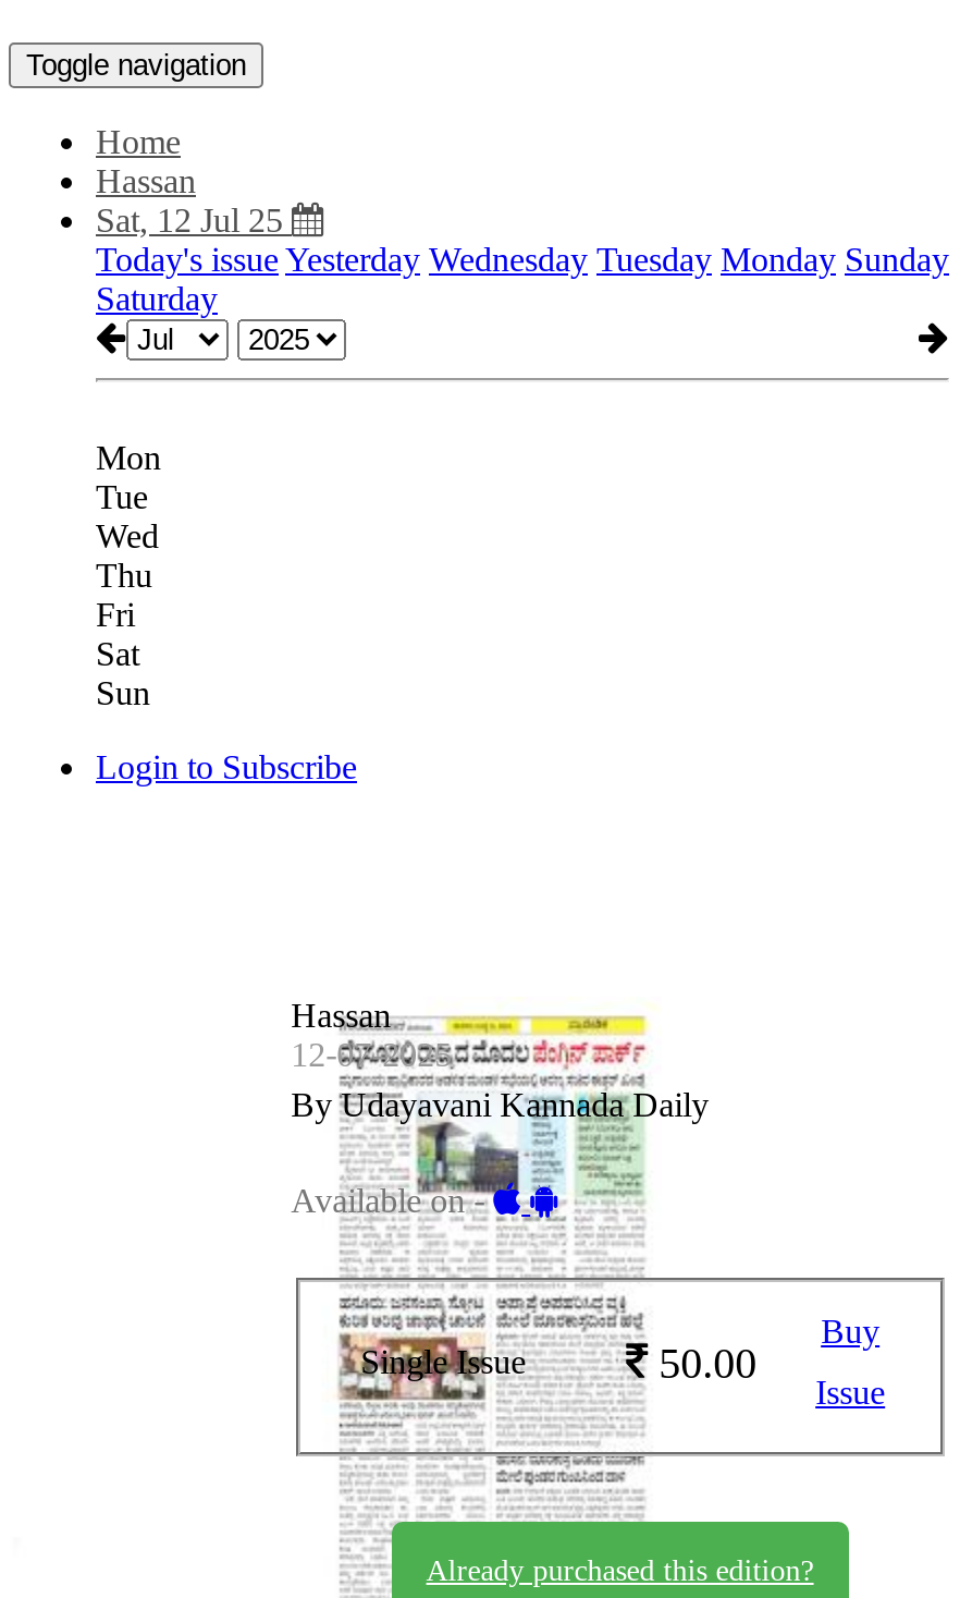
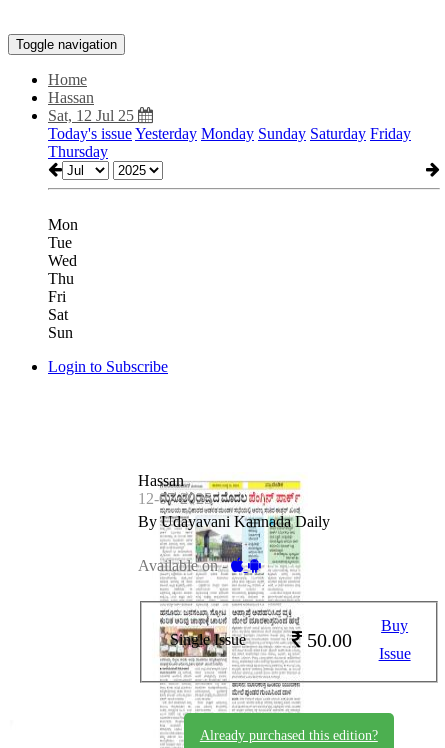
- Today's issue Yesterday Wednesday Tuesday Monday Sunday
- Saturday
+ Today's issue Yesterday Monday Sunday Saturday Friday
+ Thursday
